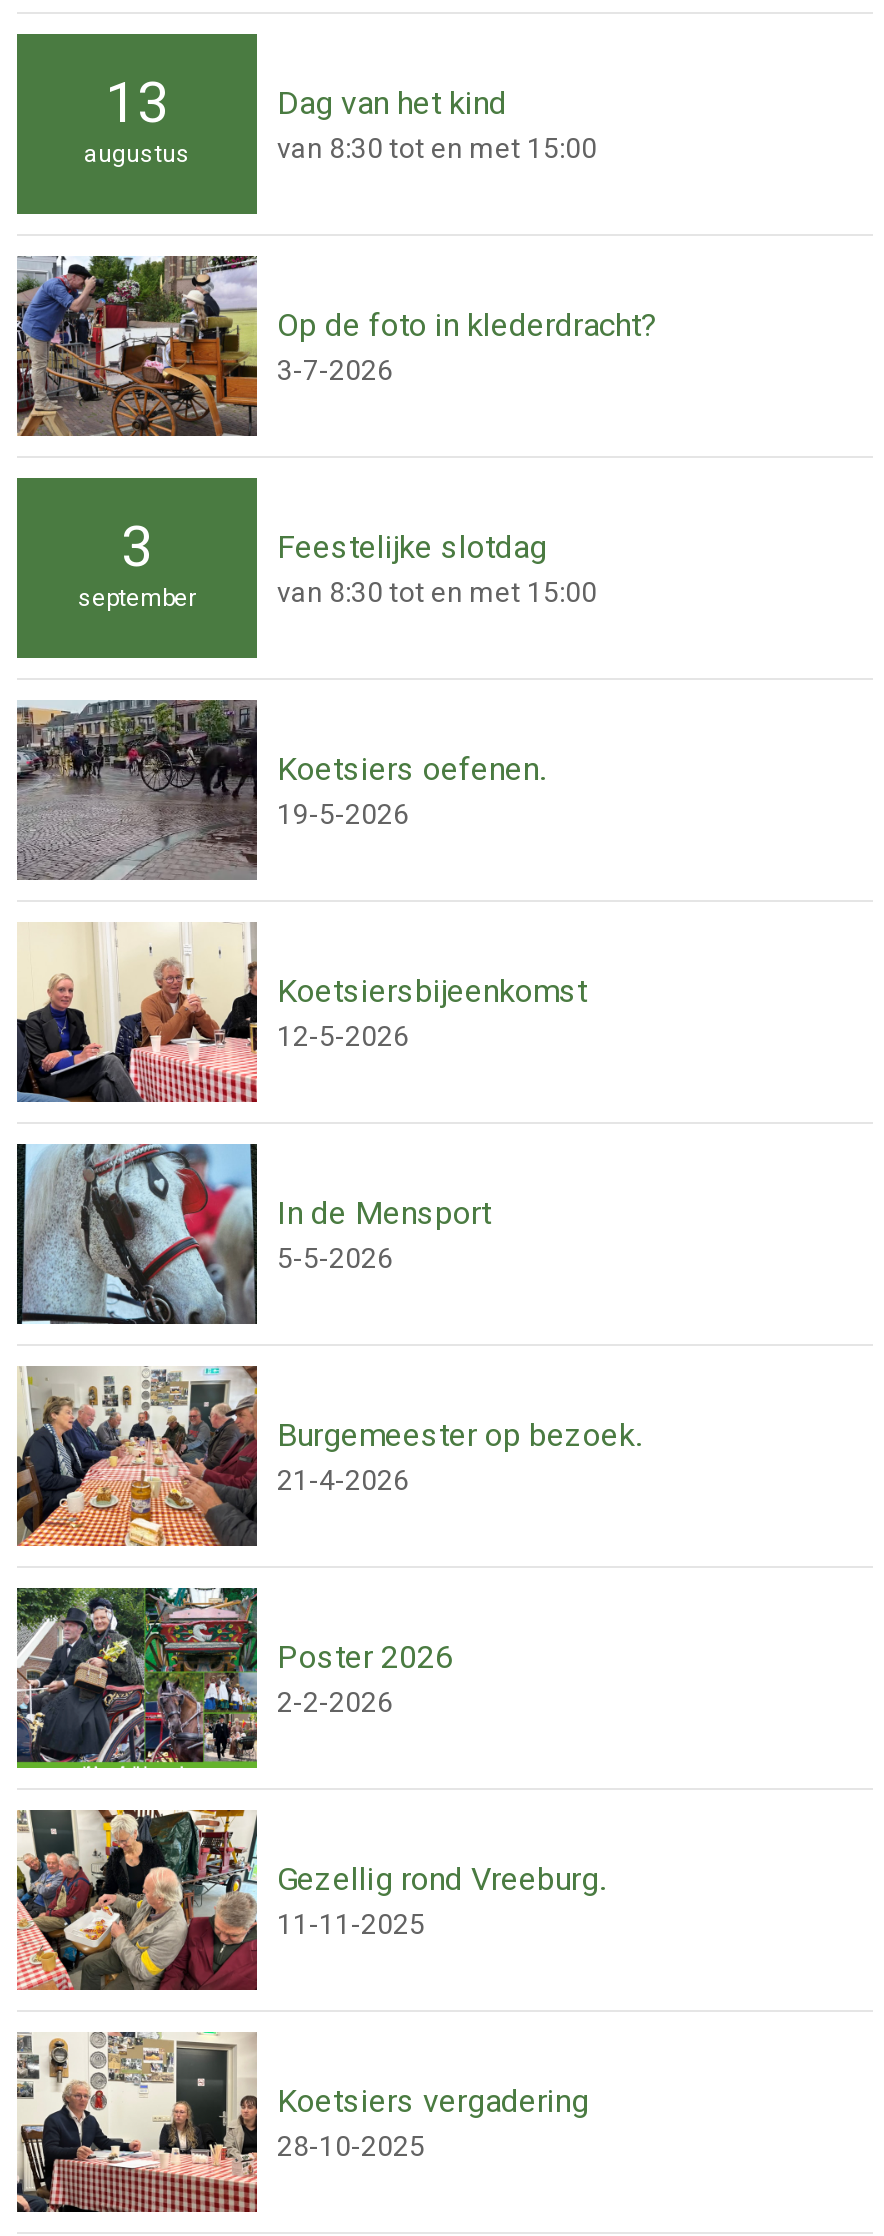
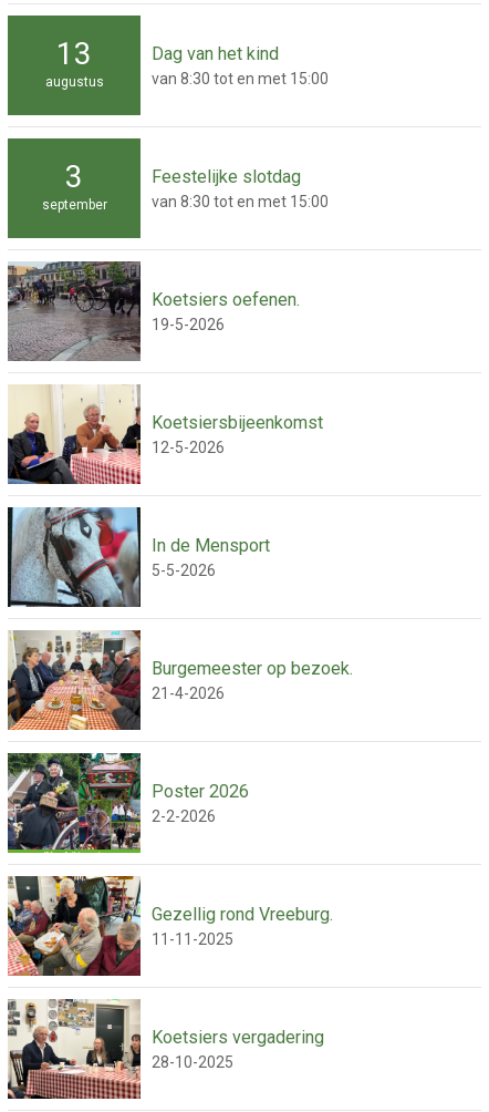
- [image]
- Op de foto in klederdracht?
- 3-7-2026
